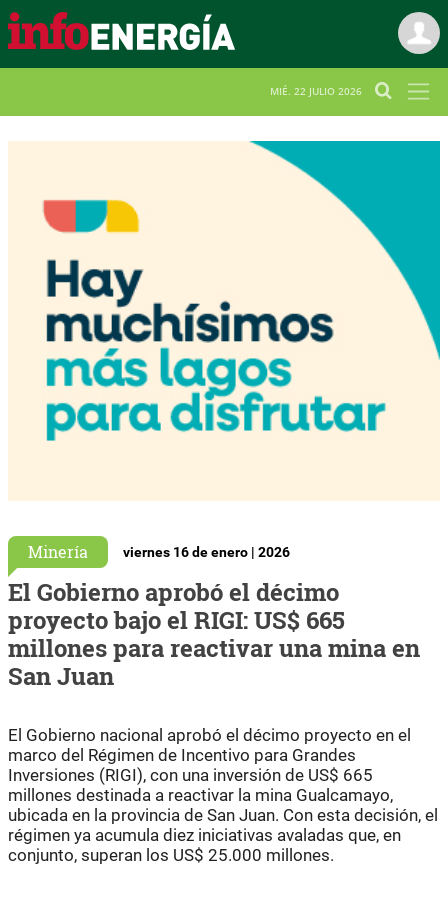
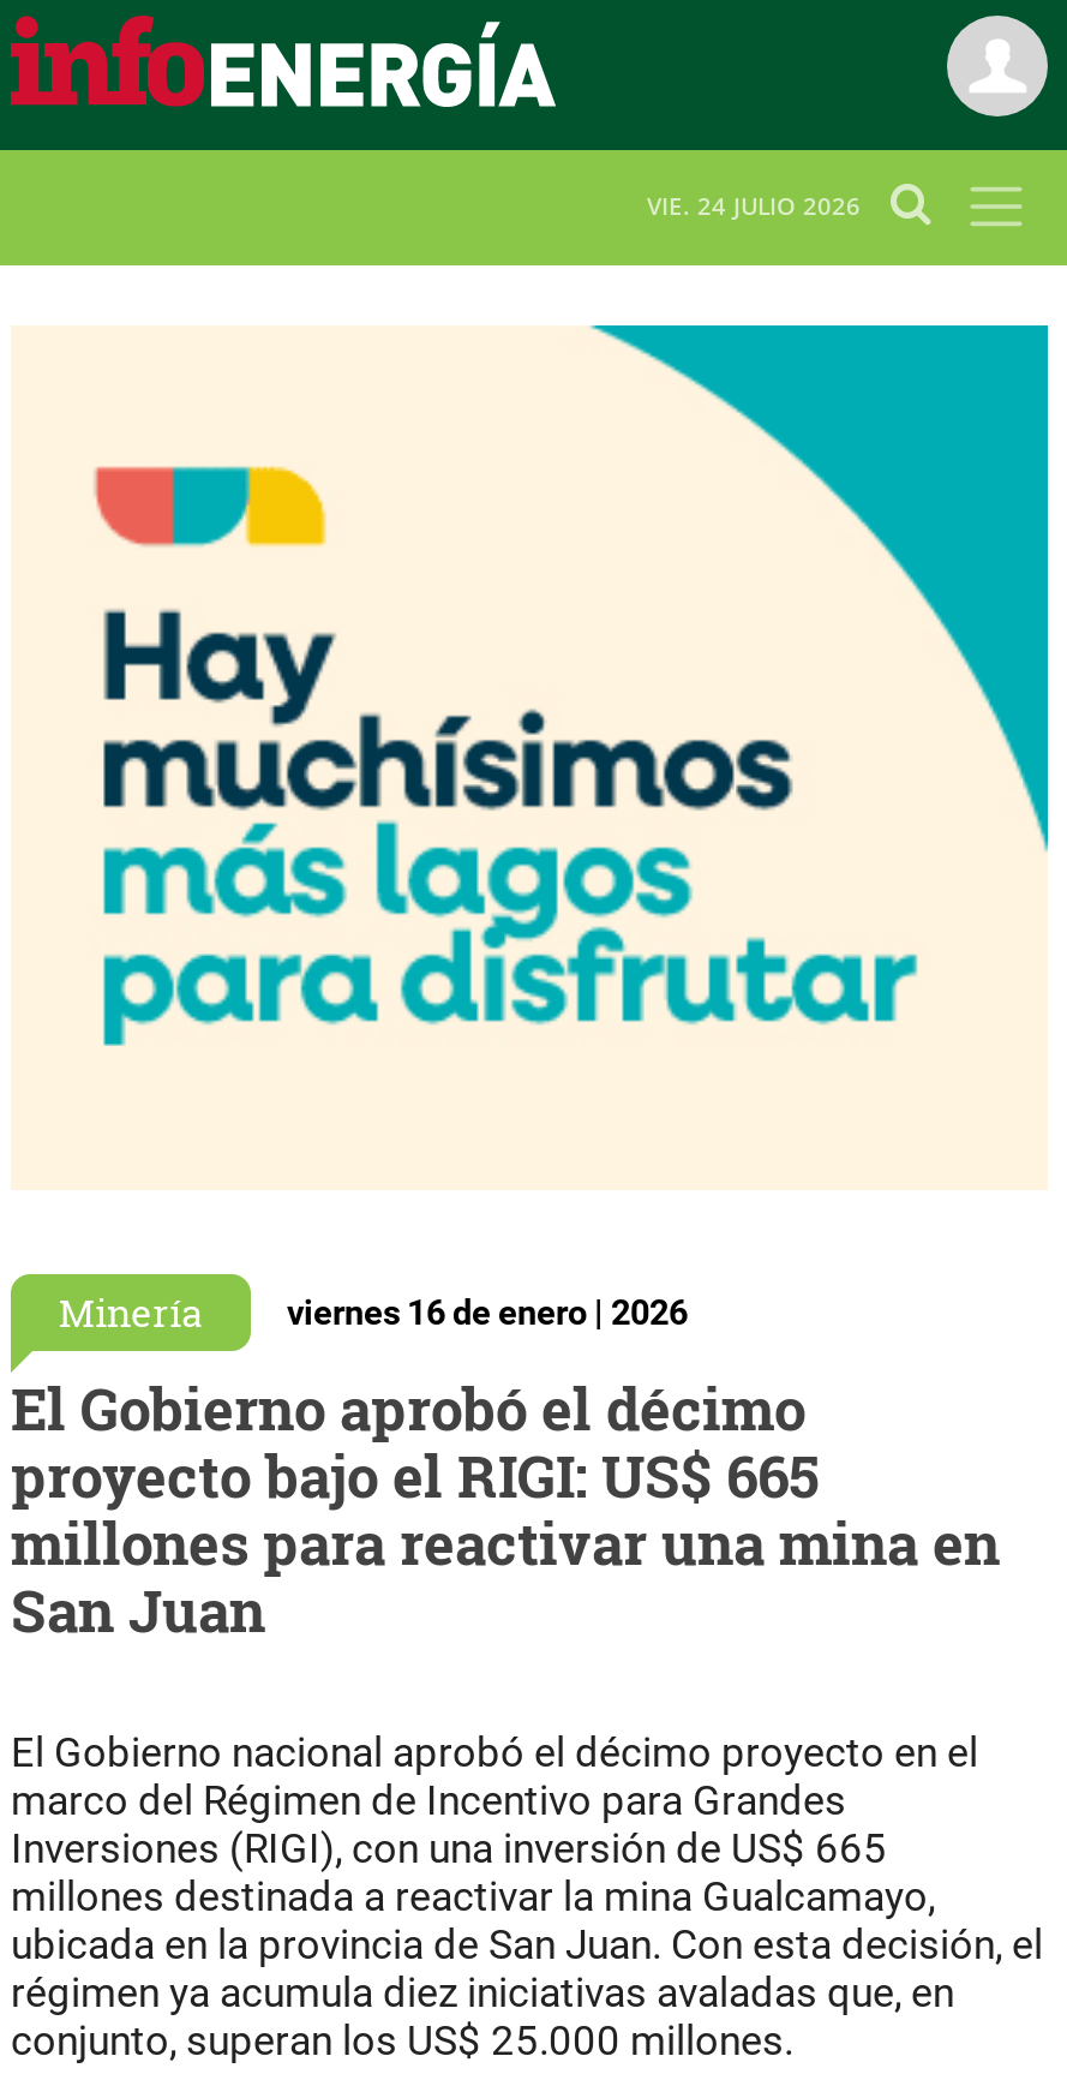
- MIÉ. 22 JULIO 2026
+ VIE. 24 JULIO 2026
